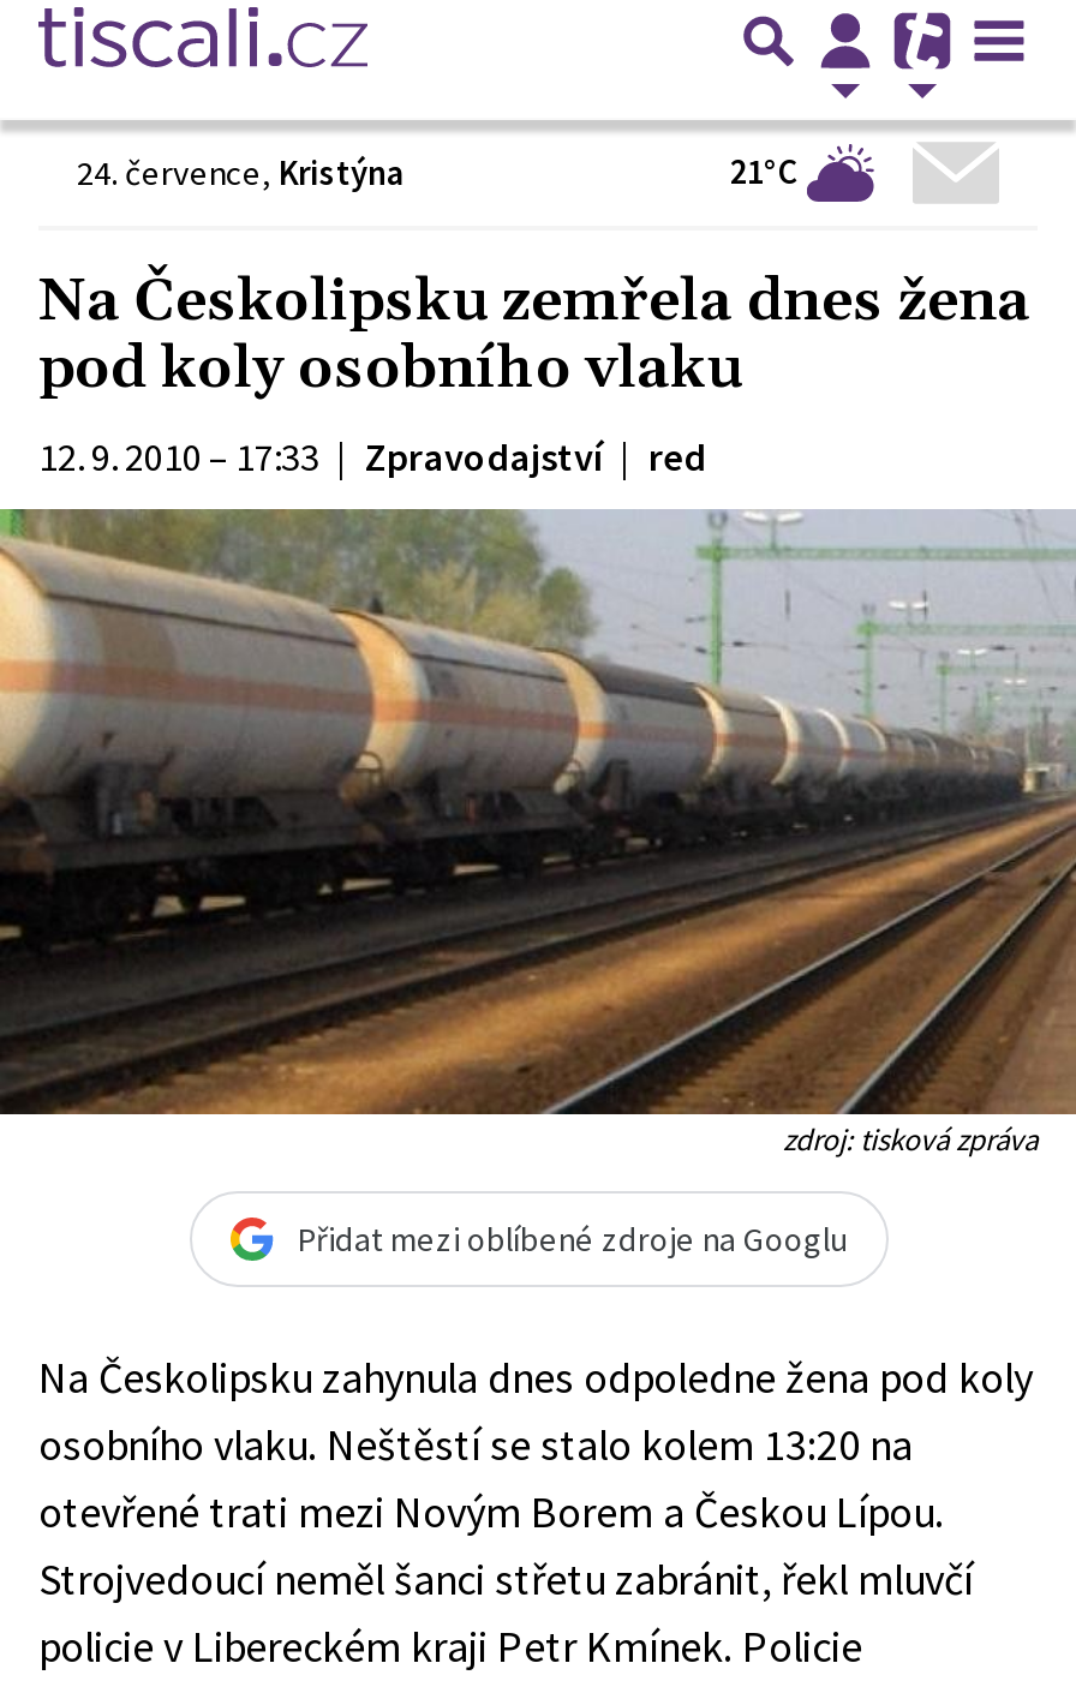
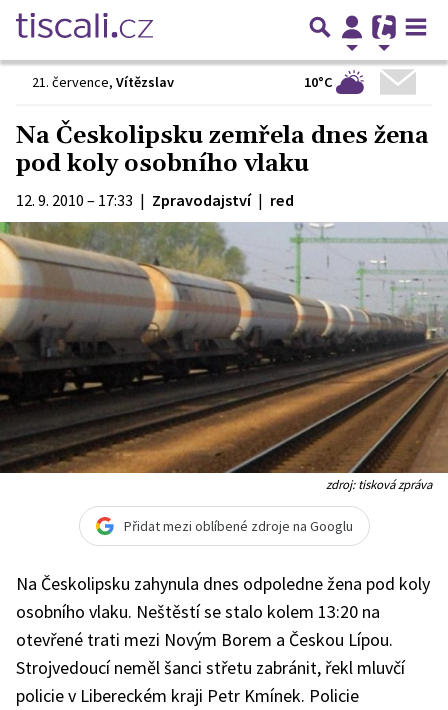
- 24. července, Kristýna
- 21°C
+ 21. července, Vítězslav
+ 10°C
